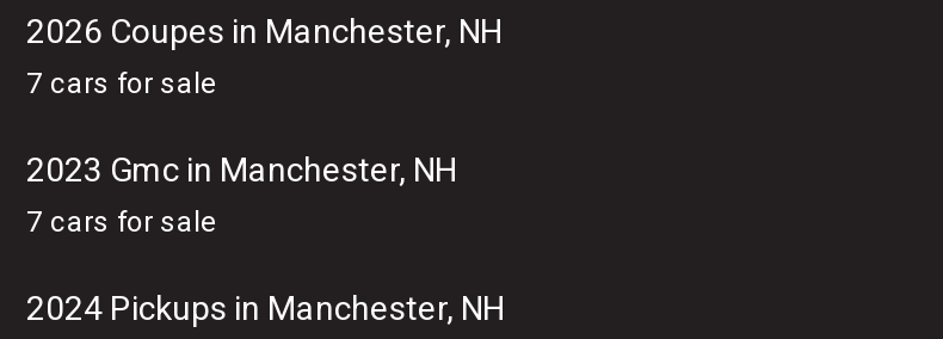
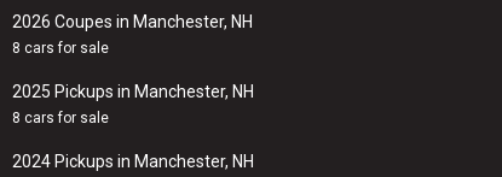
- 7 cars for sale
+ 8 cars for sale

- 2023 Gmc in Manchester, NH
+ 2025 Pickups in Manchester, NH

- 7 cars for sale
+ 8 cars for sale
